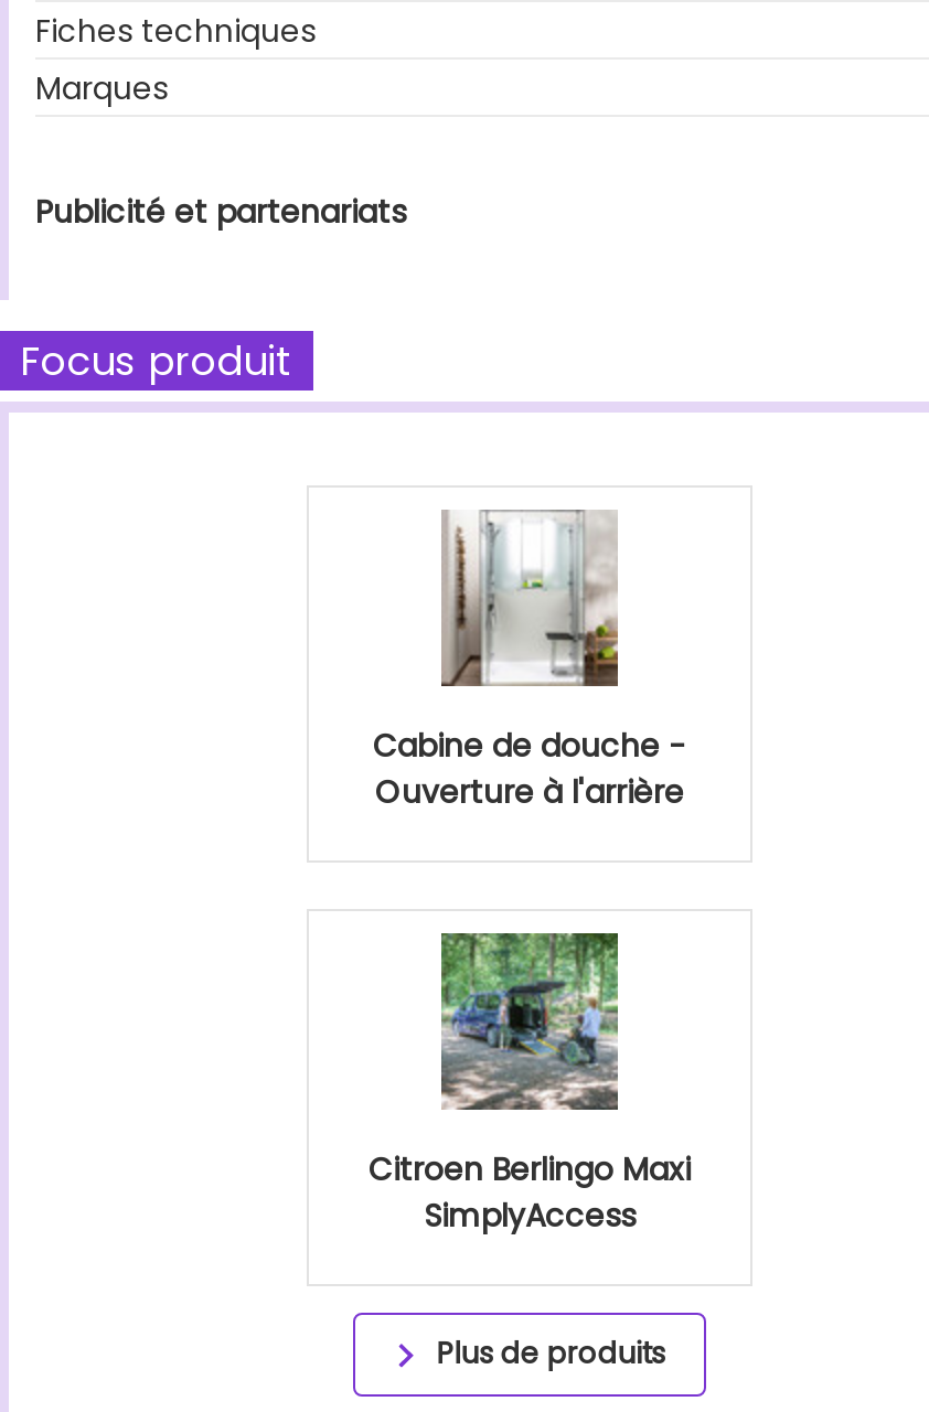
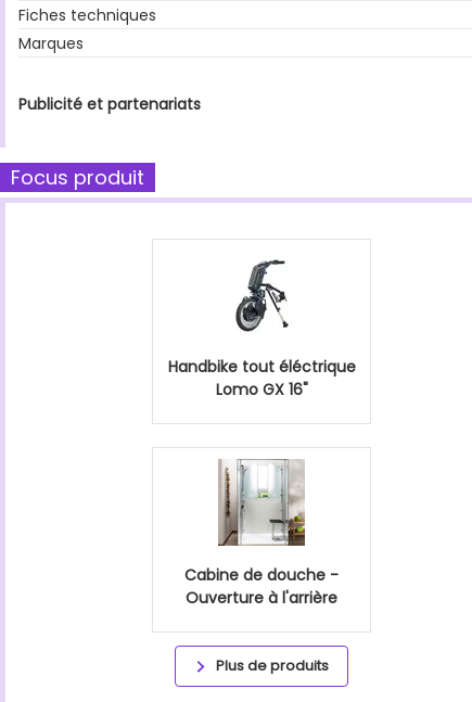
+ [image]
+ Handbike tout éléctrique
+ Lomo GX 16"

moved down: [image] | Cabine de douche - | Ouverture à l'arrière

- [image]
- Citroen Berlingo Maxi
- SimplyAccess
